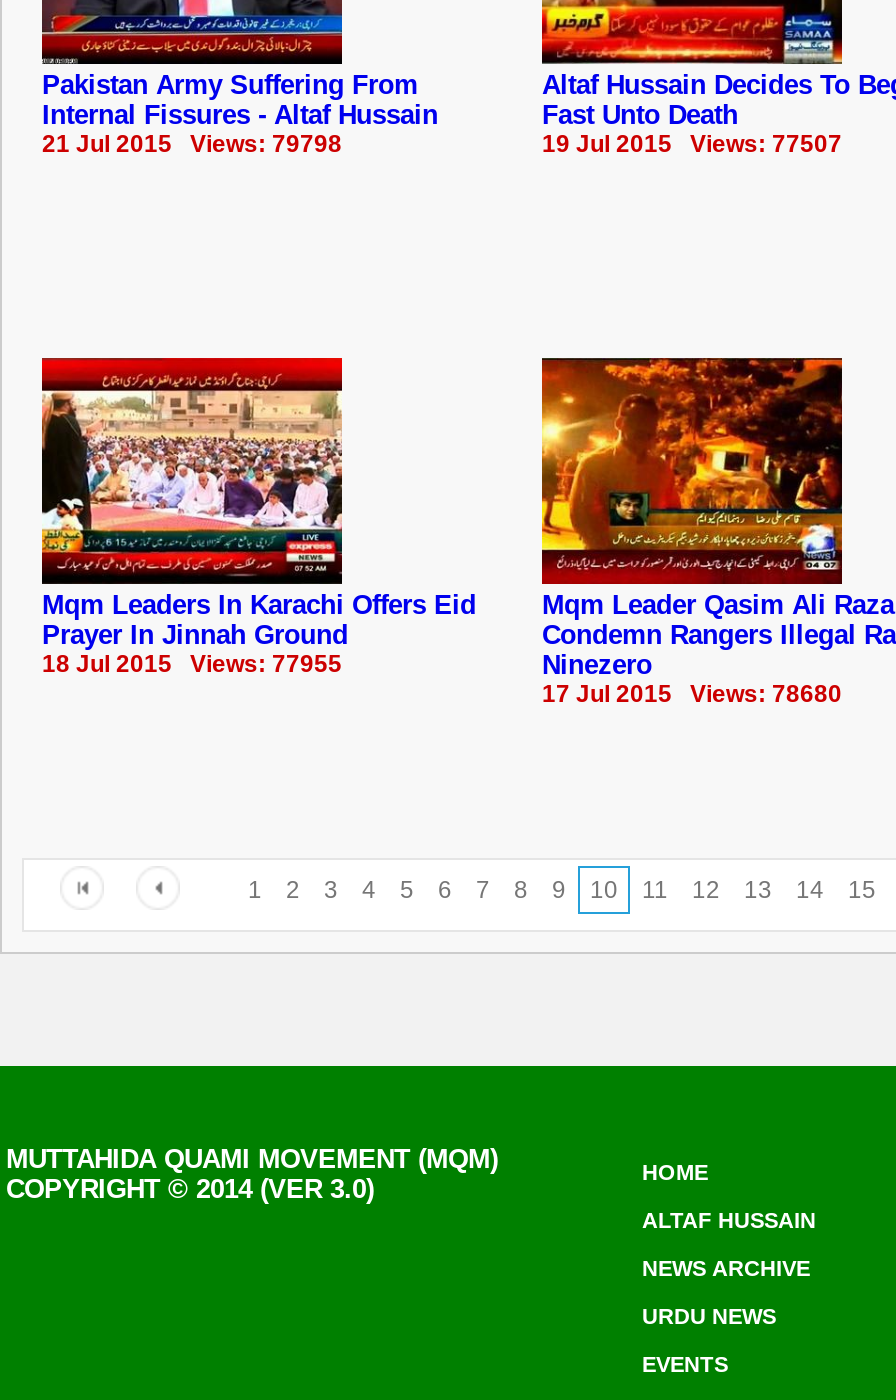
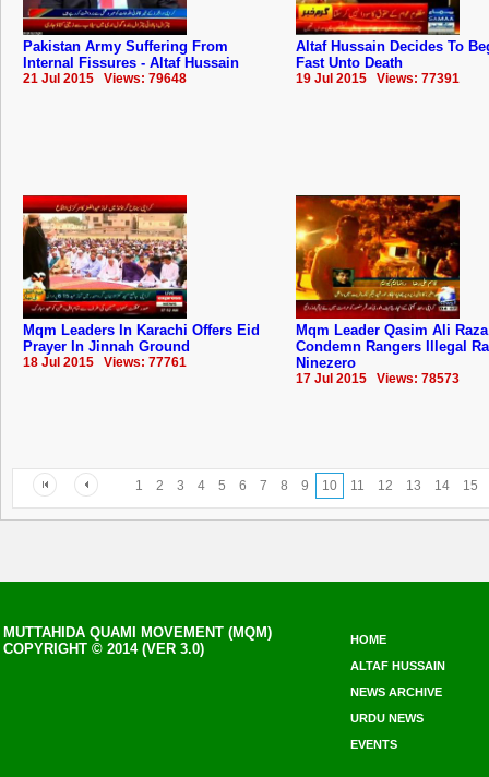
- 21 Jul 2015 Views: 79798
+ 21 Jul 2015 Views: 79648

- 19 Jul 2015 Views: 77507
+ 19 Jul 2015 Views: 77391

- 18 Jul 2015 Views: 77955
+ 18 Jul 2015 Views: 77761

- 17 Jul 2015 Views: 78680
+ 17 Jul 2015 Views: 78573
